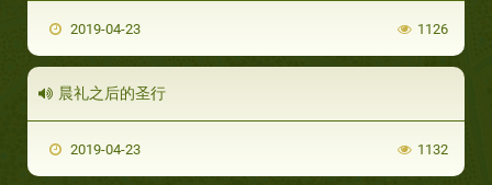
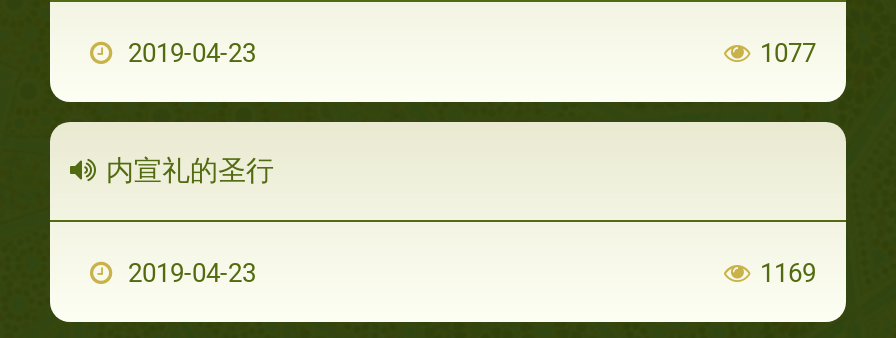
- 1126
+ 1077

- 晨礼之后的圣行
+ 内宣礼的圣行

- 1132
+ 1169
